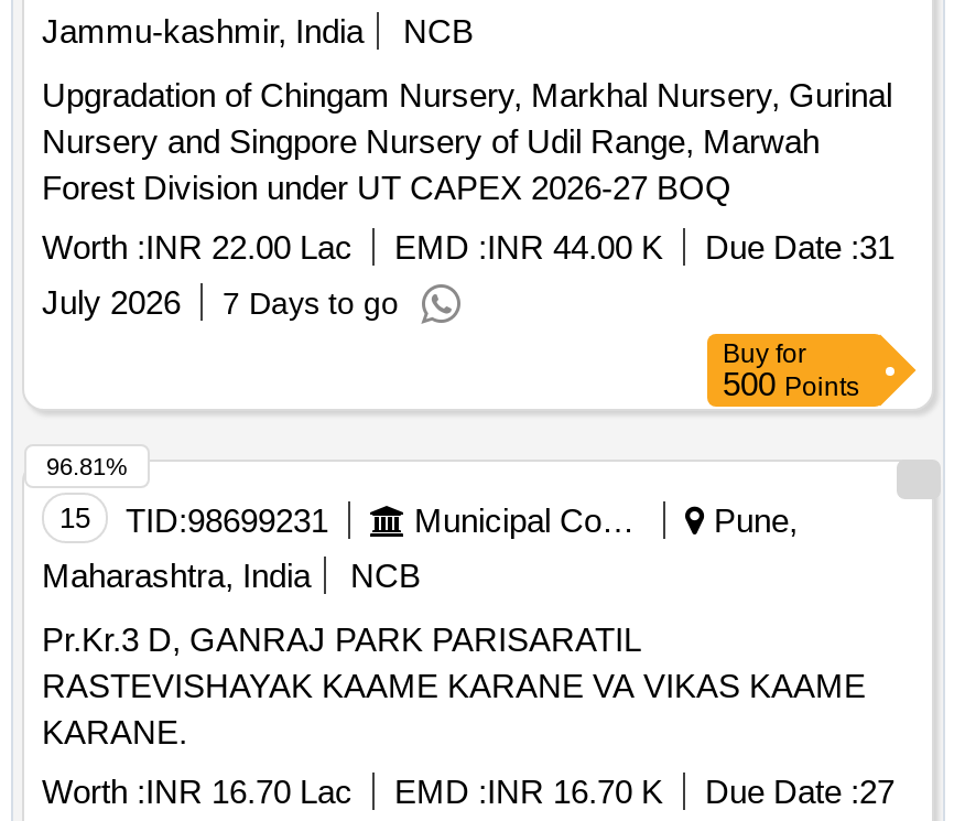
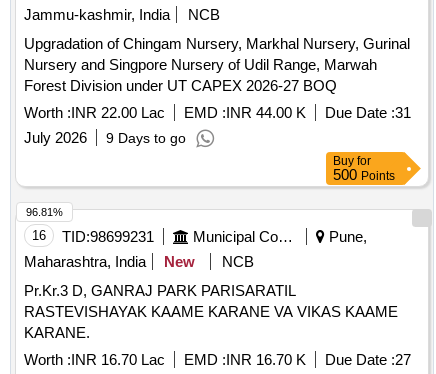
- July 2026 7 Days to go
+ July 2026 9 Days to go

- 15 TID:98699231
+ 16 TID:98699231

+ New
